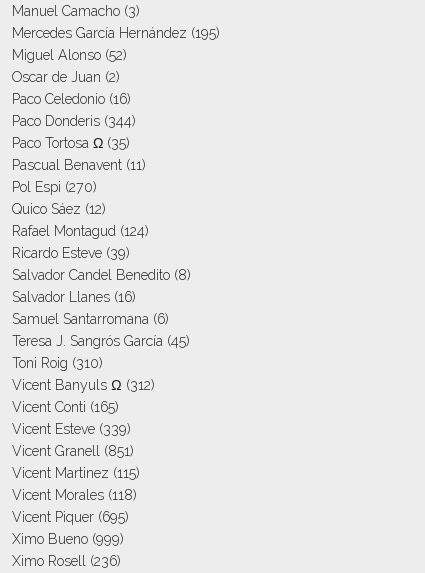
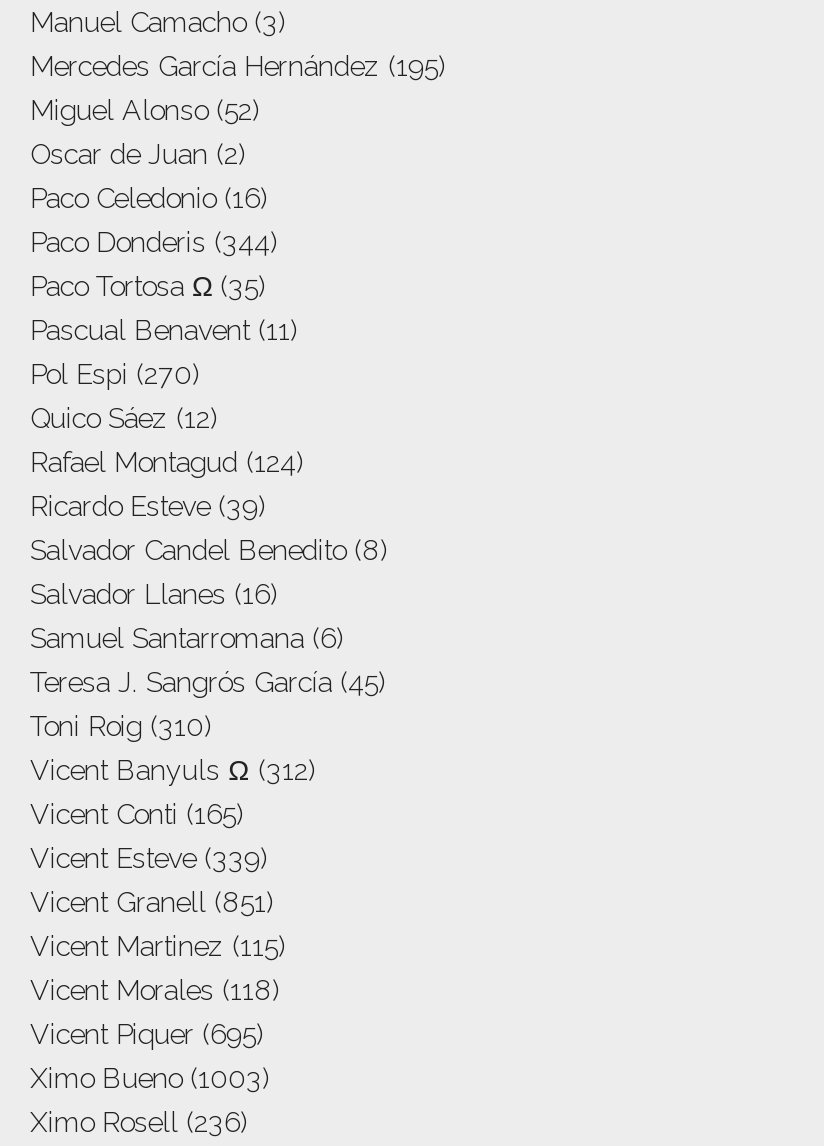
- Ximo Bueno (999)
+ Ximo Bueno (1003)
